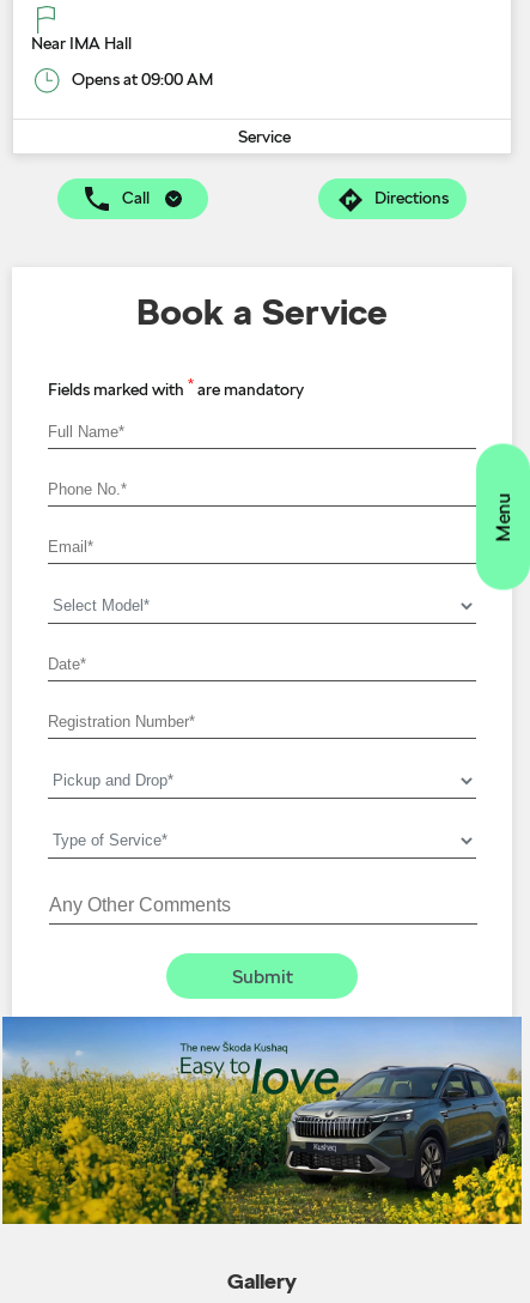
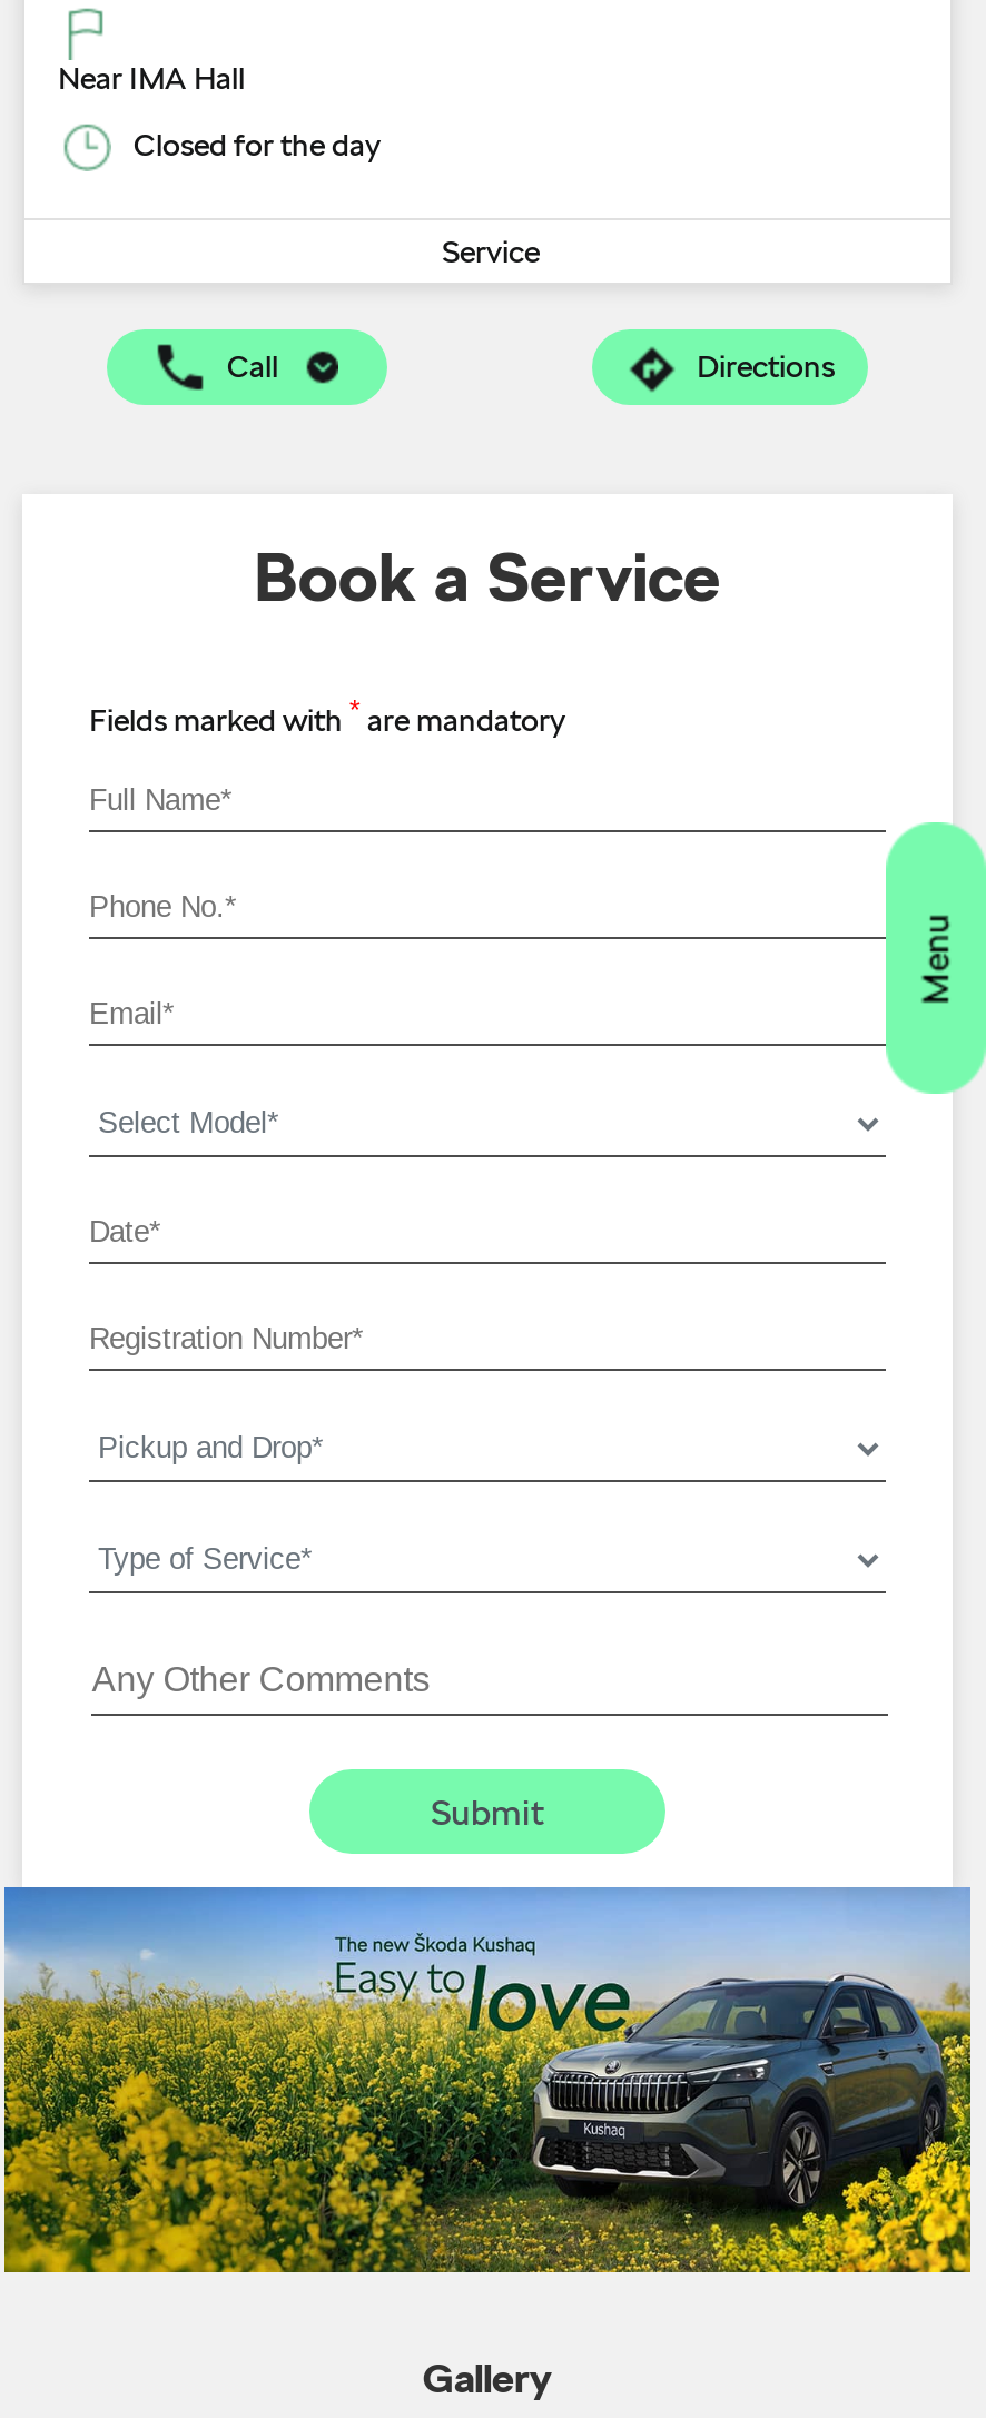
- Opens at 09:00 AM
+ Closed for the day
